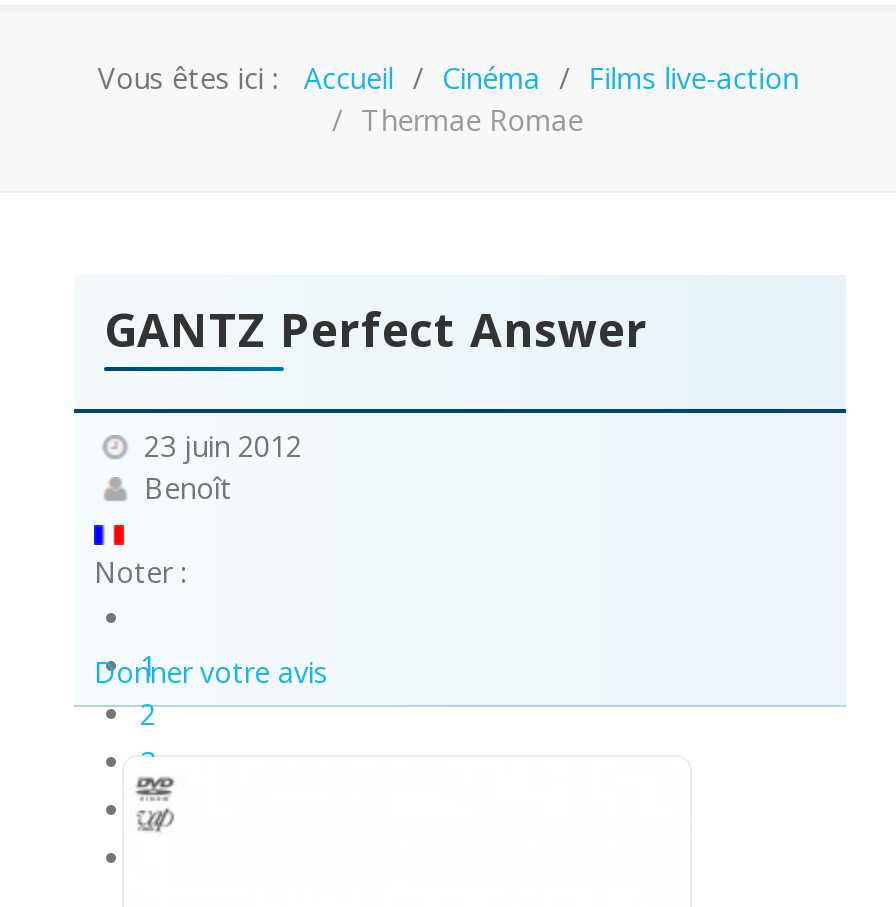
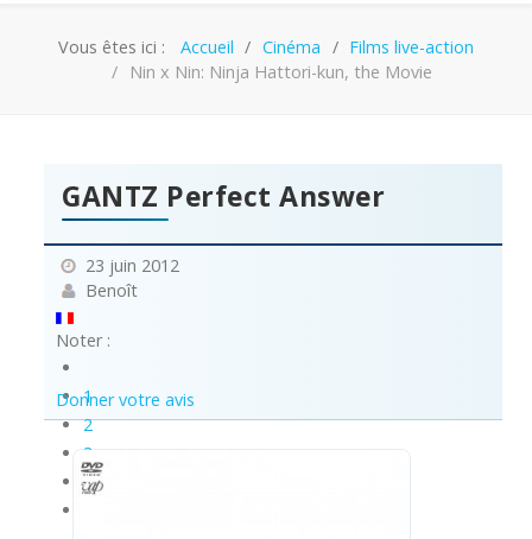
- Thermae Romae
+ Nin x Nin: Ninja Hattori-kun, the Movie
